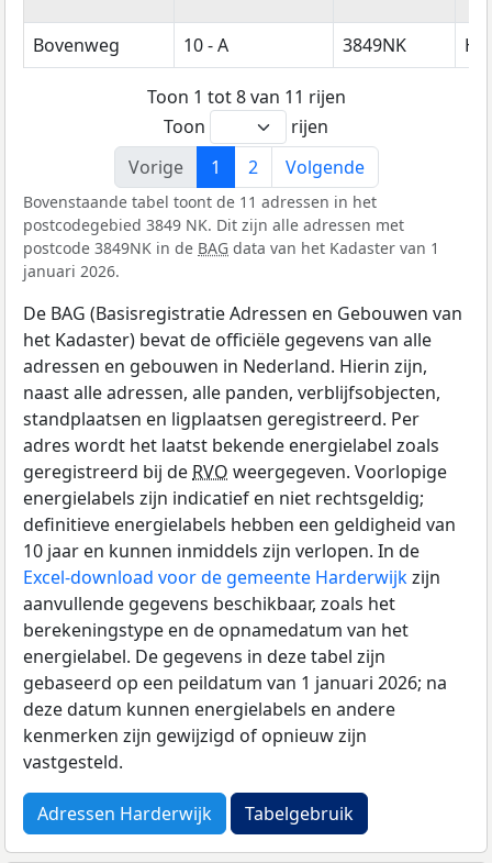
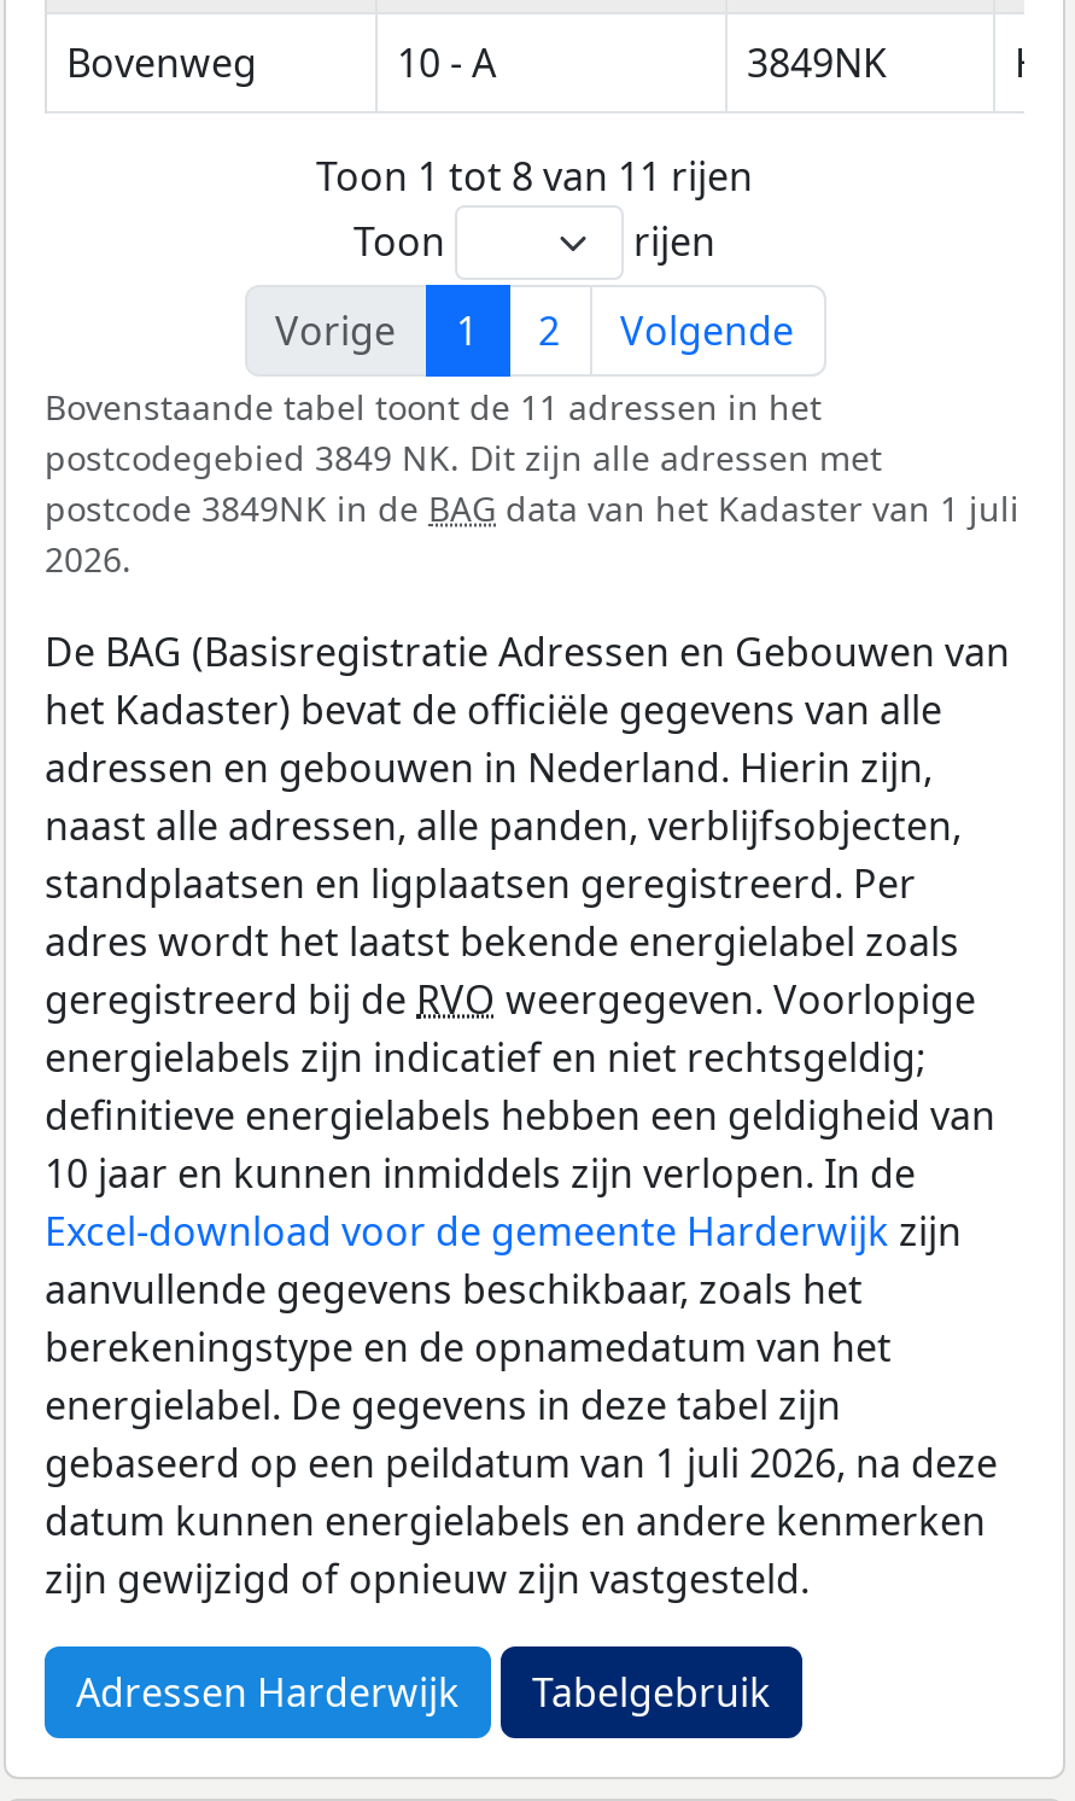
- postcode 3849NK in de BAG data van het Kadaster van 1
- januari 2026.
+ postcode 3849NK in de BAG data van het Kadaster van 1 juli
+ 2026.

- gebaseerd op een peildatum van 1 januari 2026; na
- deze datum kunnen energielabels en andere
- kenmerken zijn gewijzigd of opnieuw zijn
- vastgesteld.
+ gebaseerd op een peildatum van 1 juli 2026, na deze
+ datum kunnen energielabels en andere kenmerken
+ zijn gewijzigd of opnieuw zijn vastgesteld.
